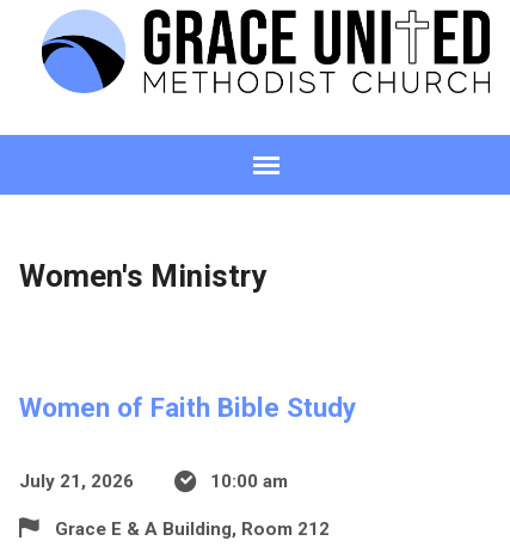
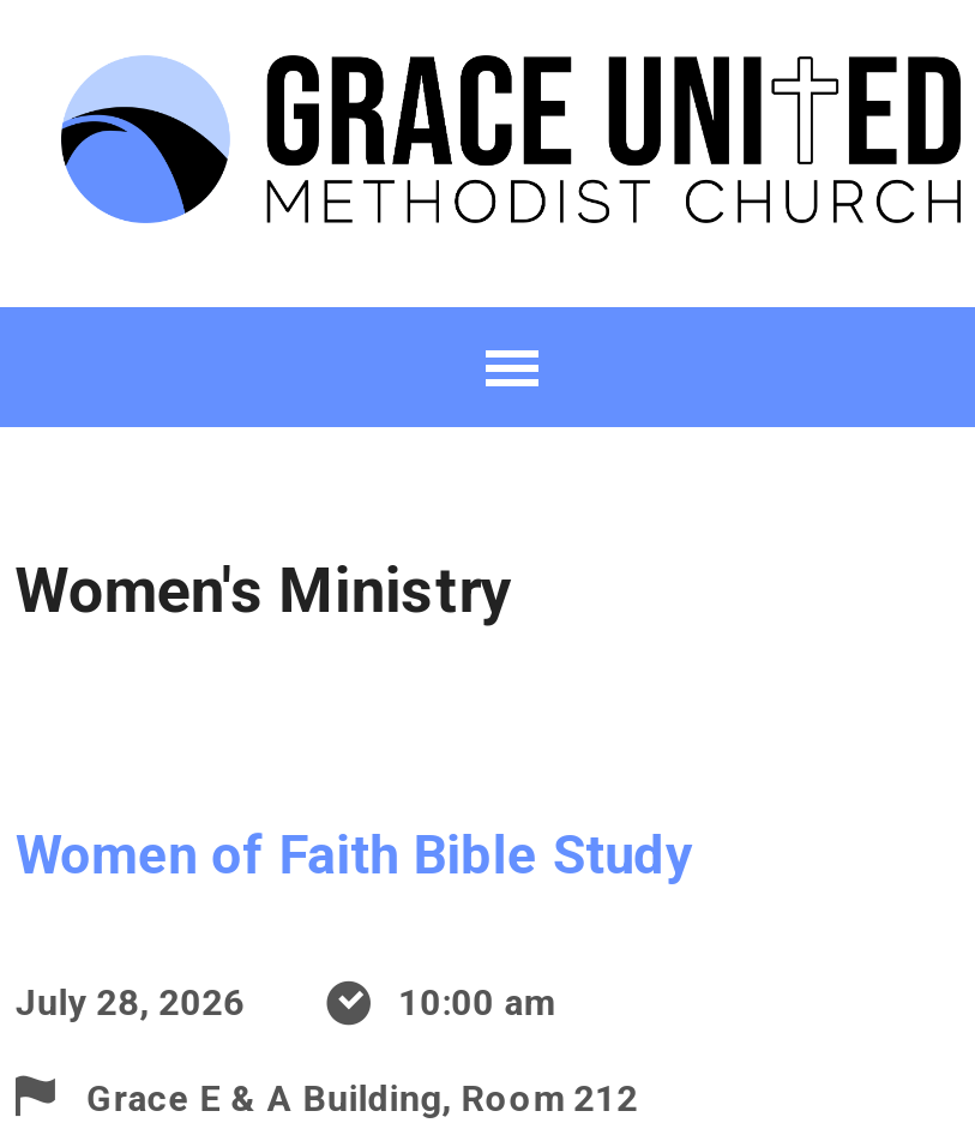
- July 21, 2026
+ July 28, 2026
